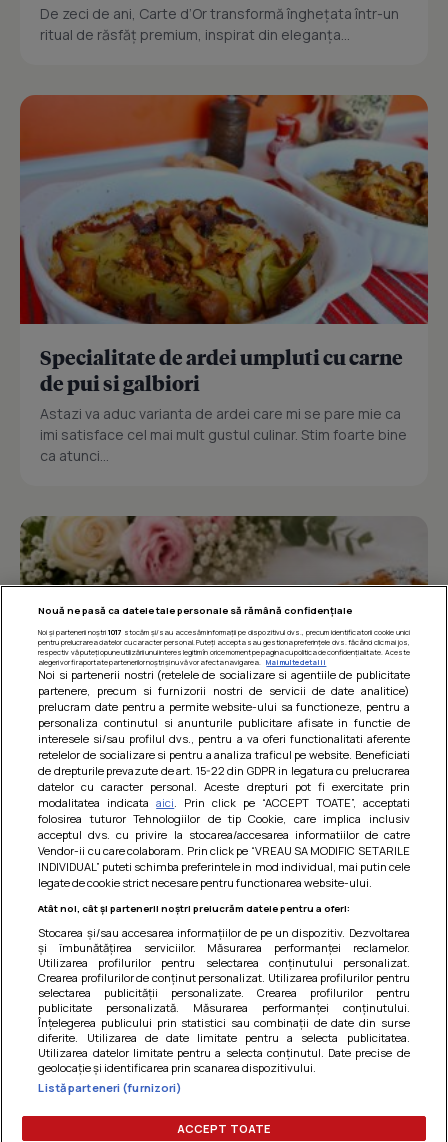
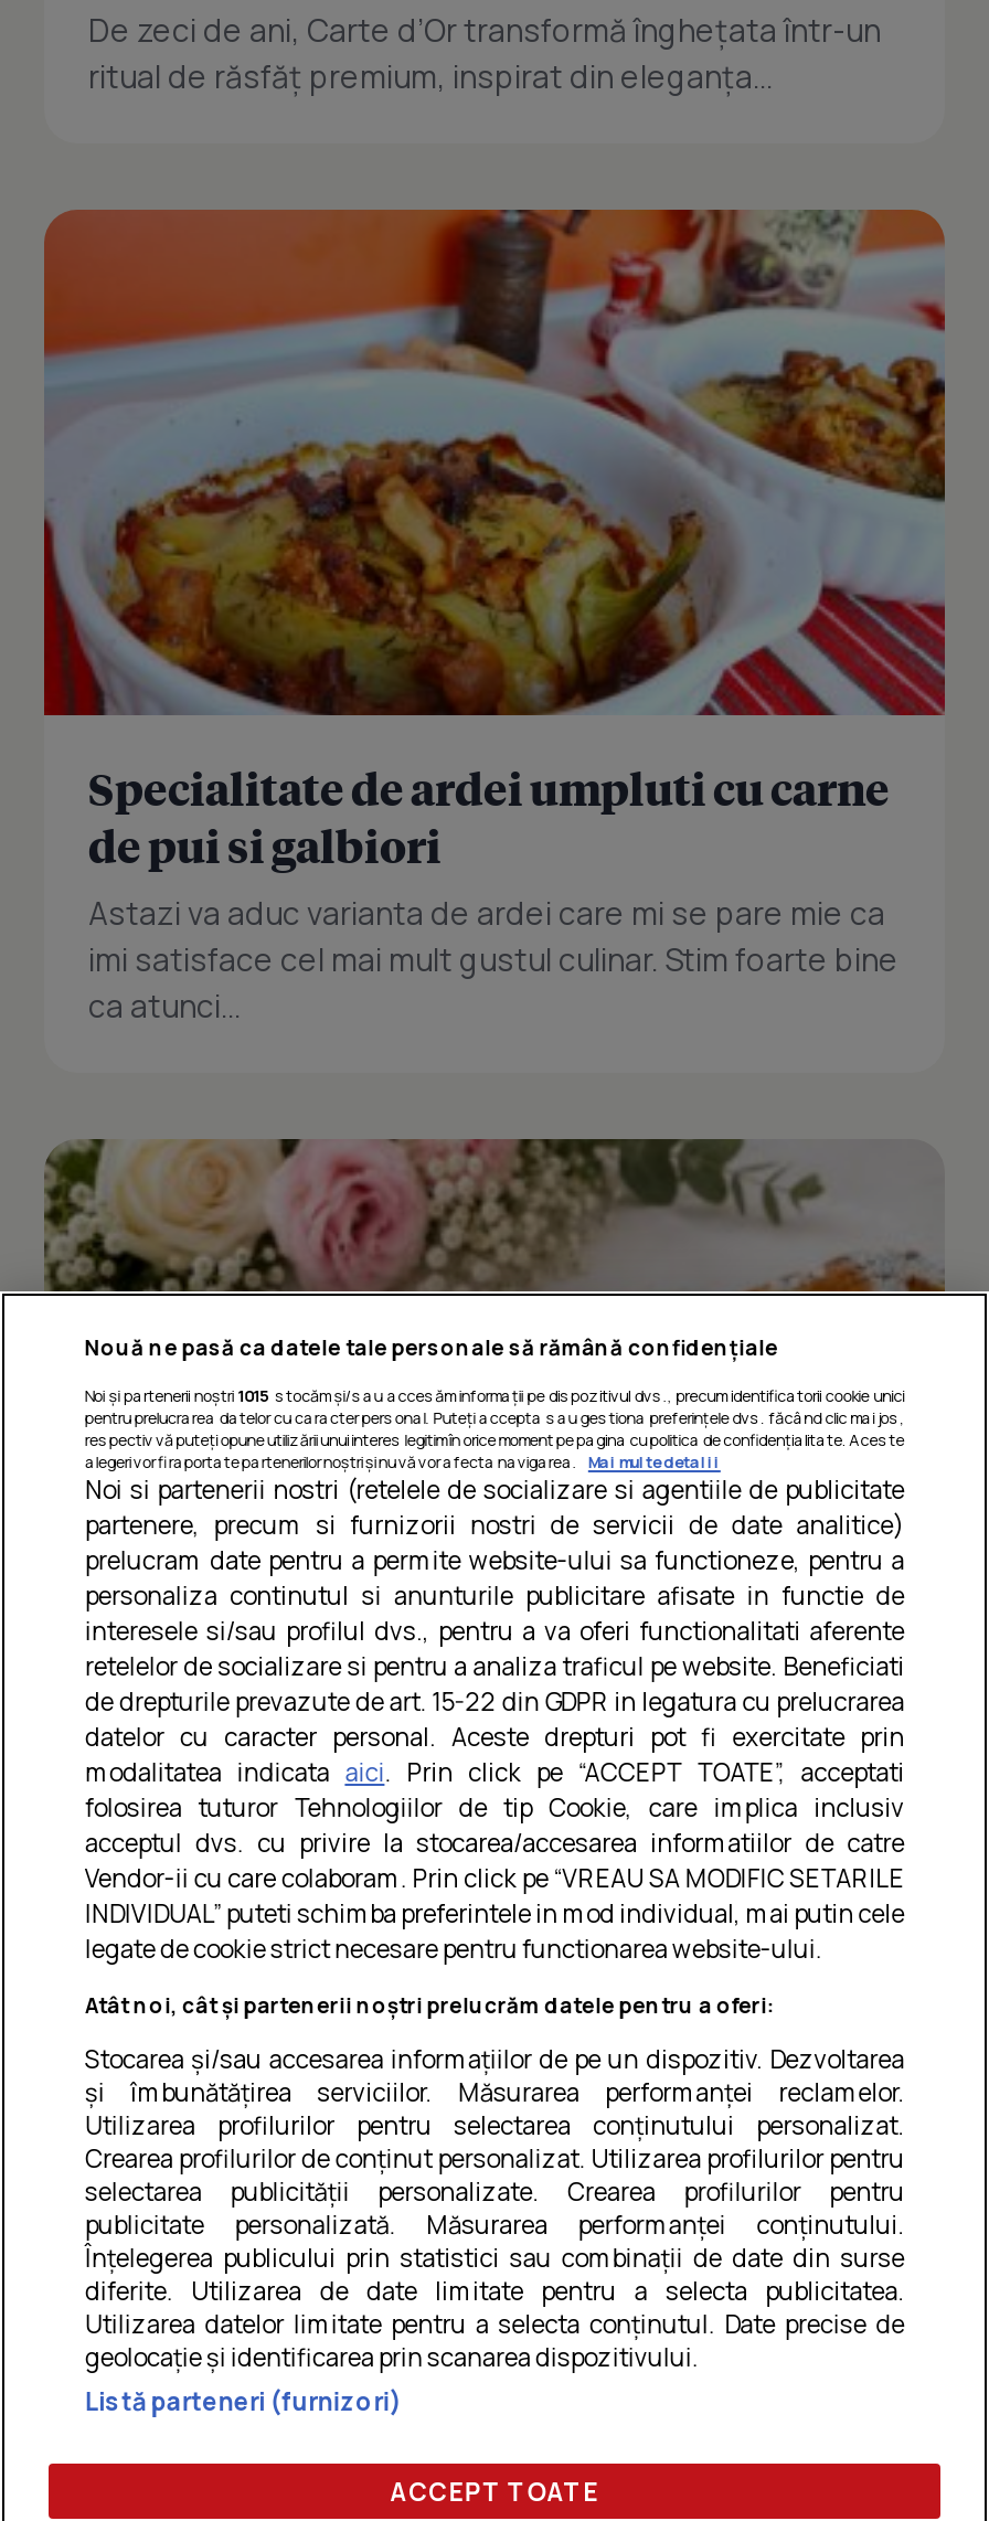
- Noi și partenerii noștri 1017 stocăm și/sau accesăm informații pe dispozitivul dvs., precum identificatorii cookie unici
+ Noi și partenerii noștri 1015 stocăm și/sau accesăm informații pe dispozitivul dvs., precum identificatorii cookie unici
